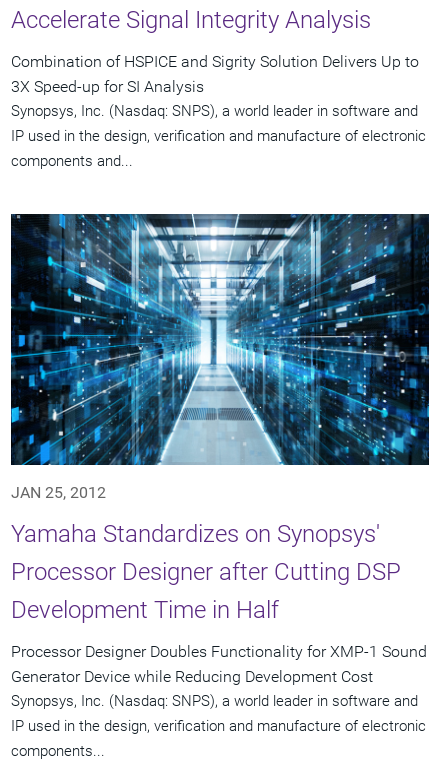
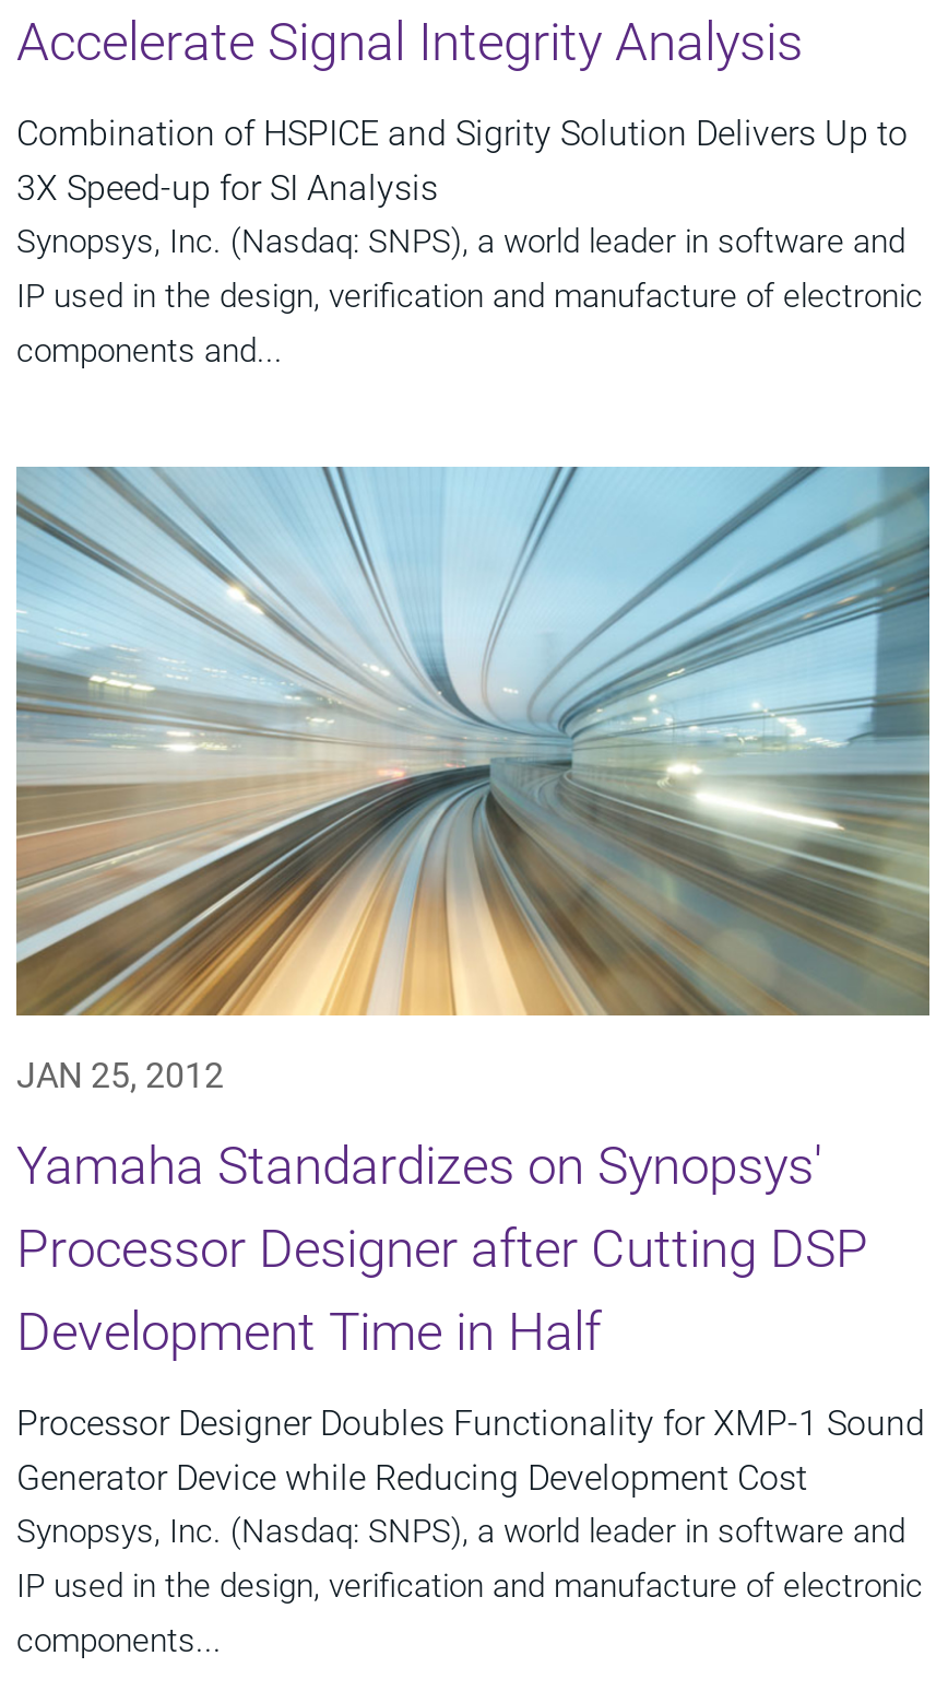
- [image]
+ [image]
